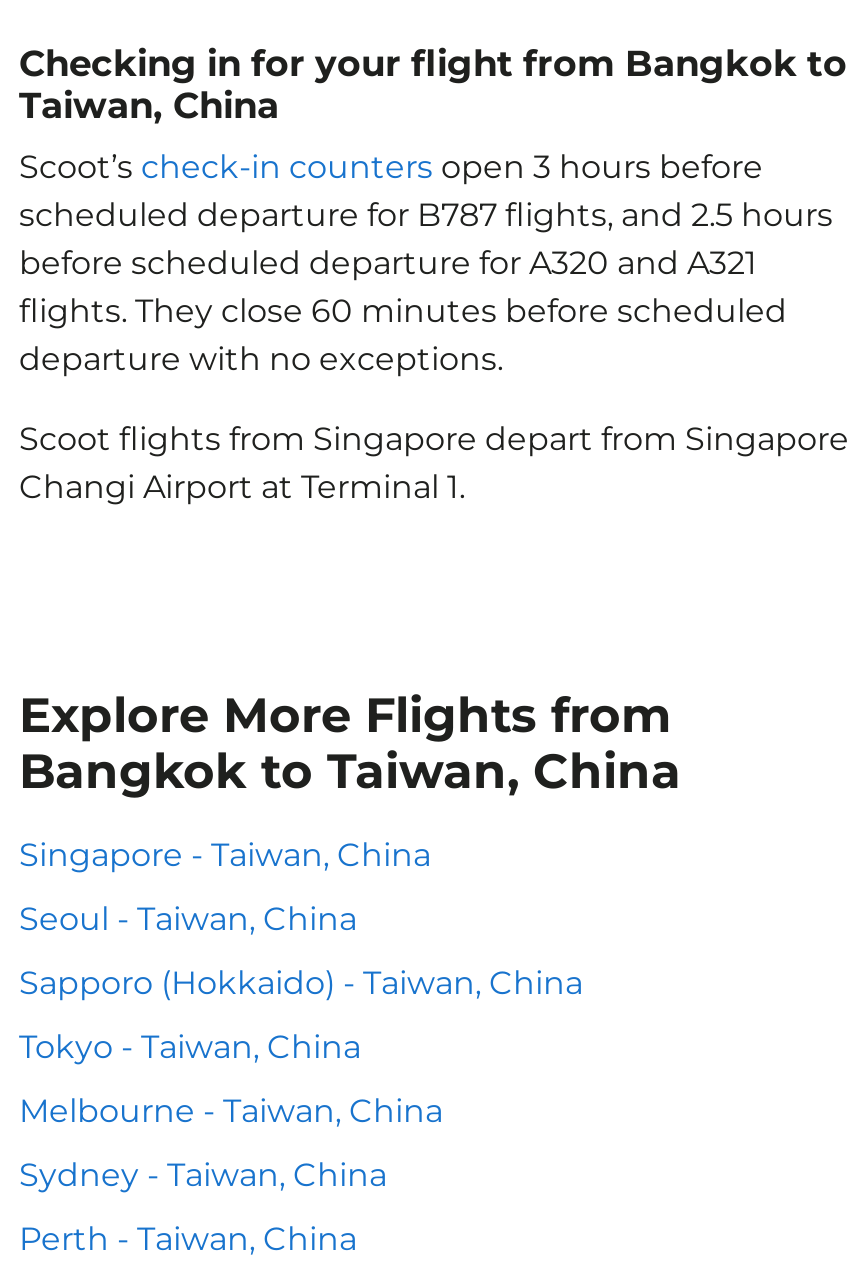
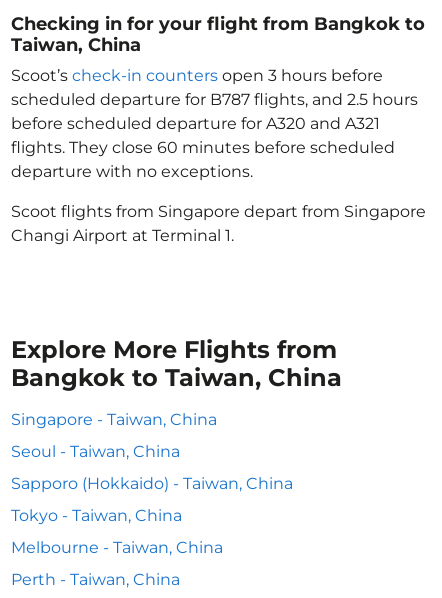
- Sydney - Taiwan, China
